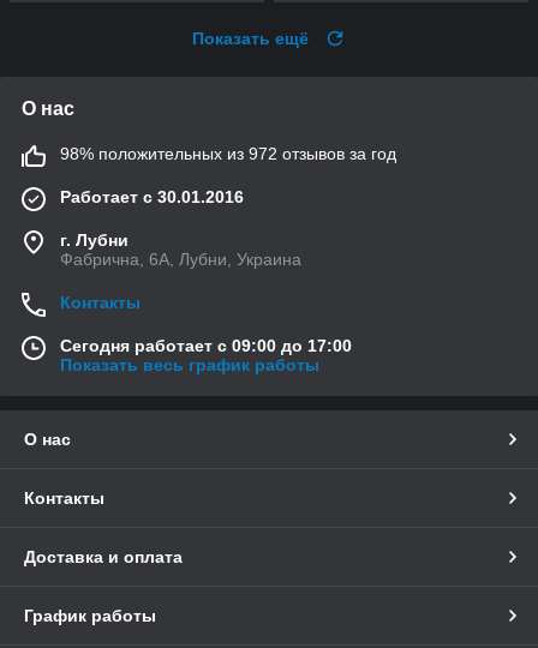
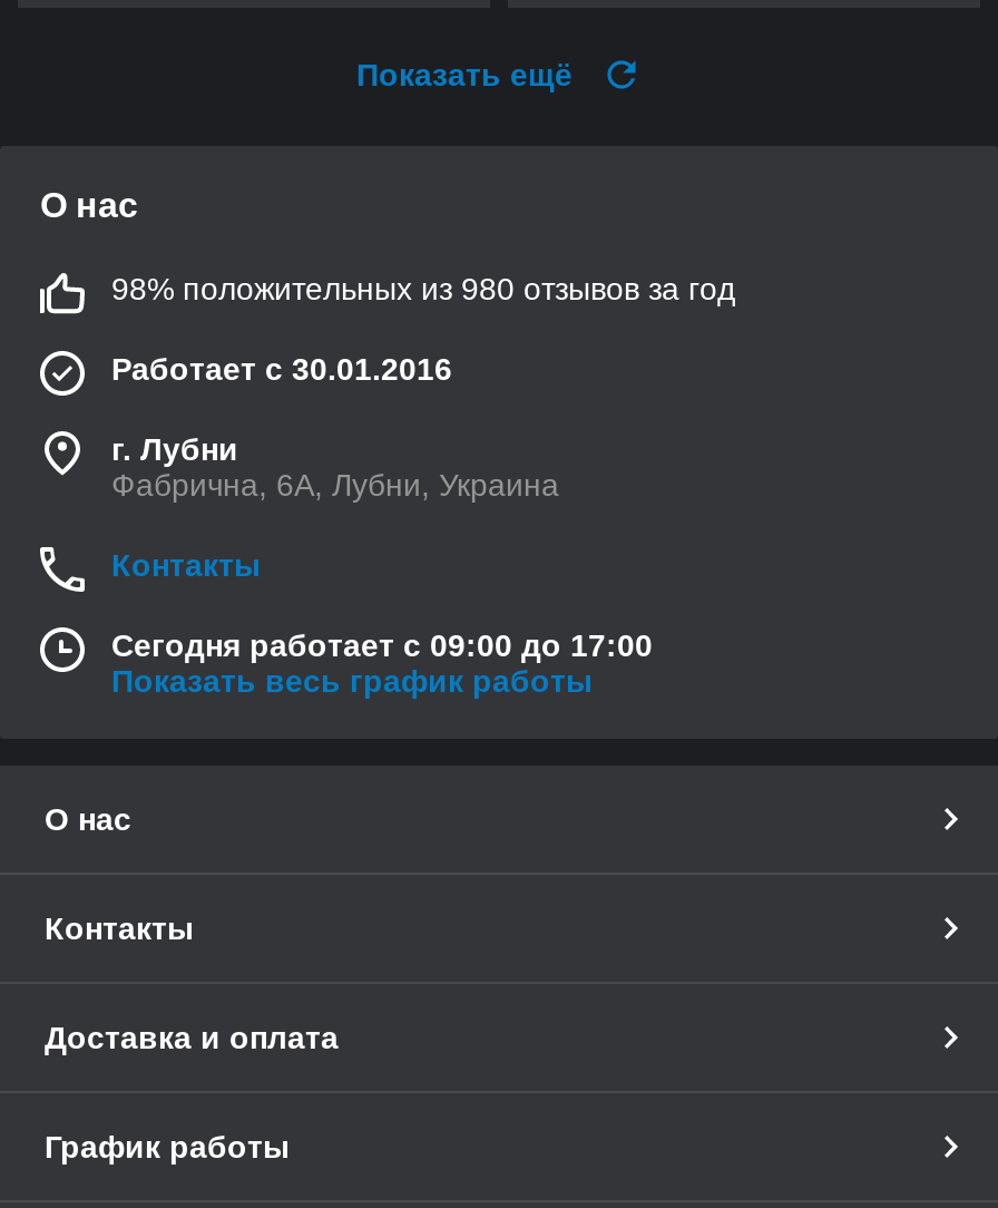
- 98% положительных из 972 отзывов за год
+ 98% положительных из 980 отзывов за год
